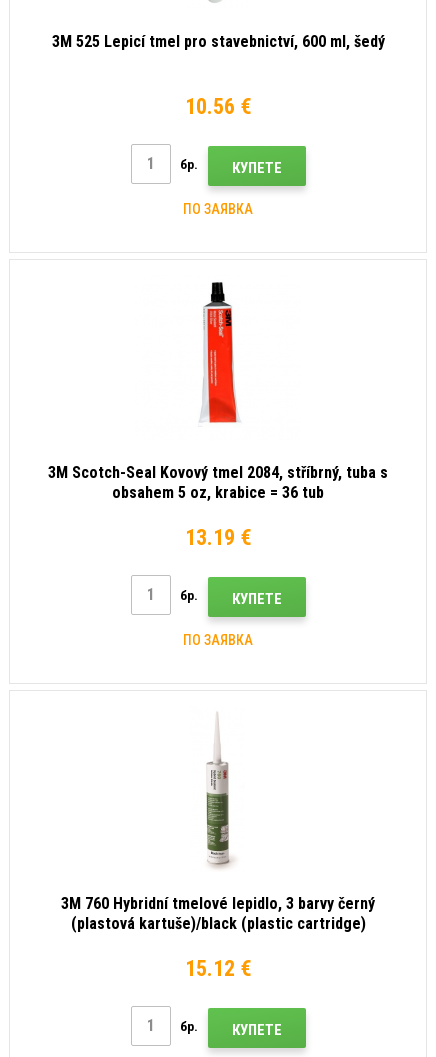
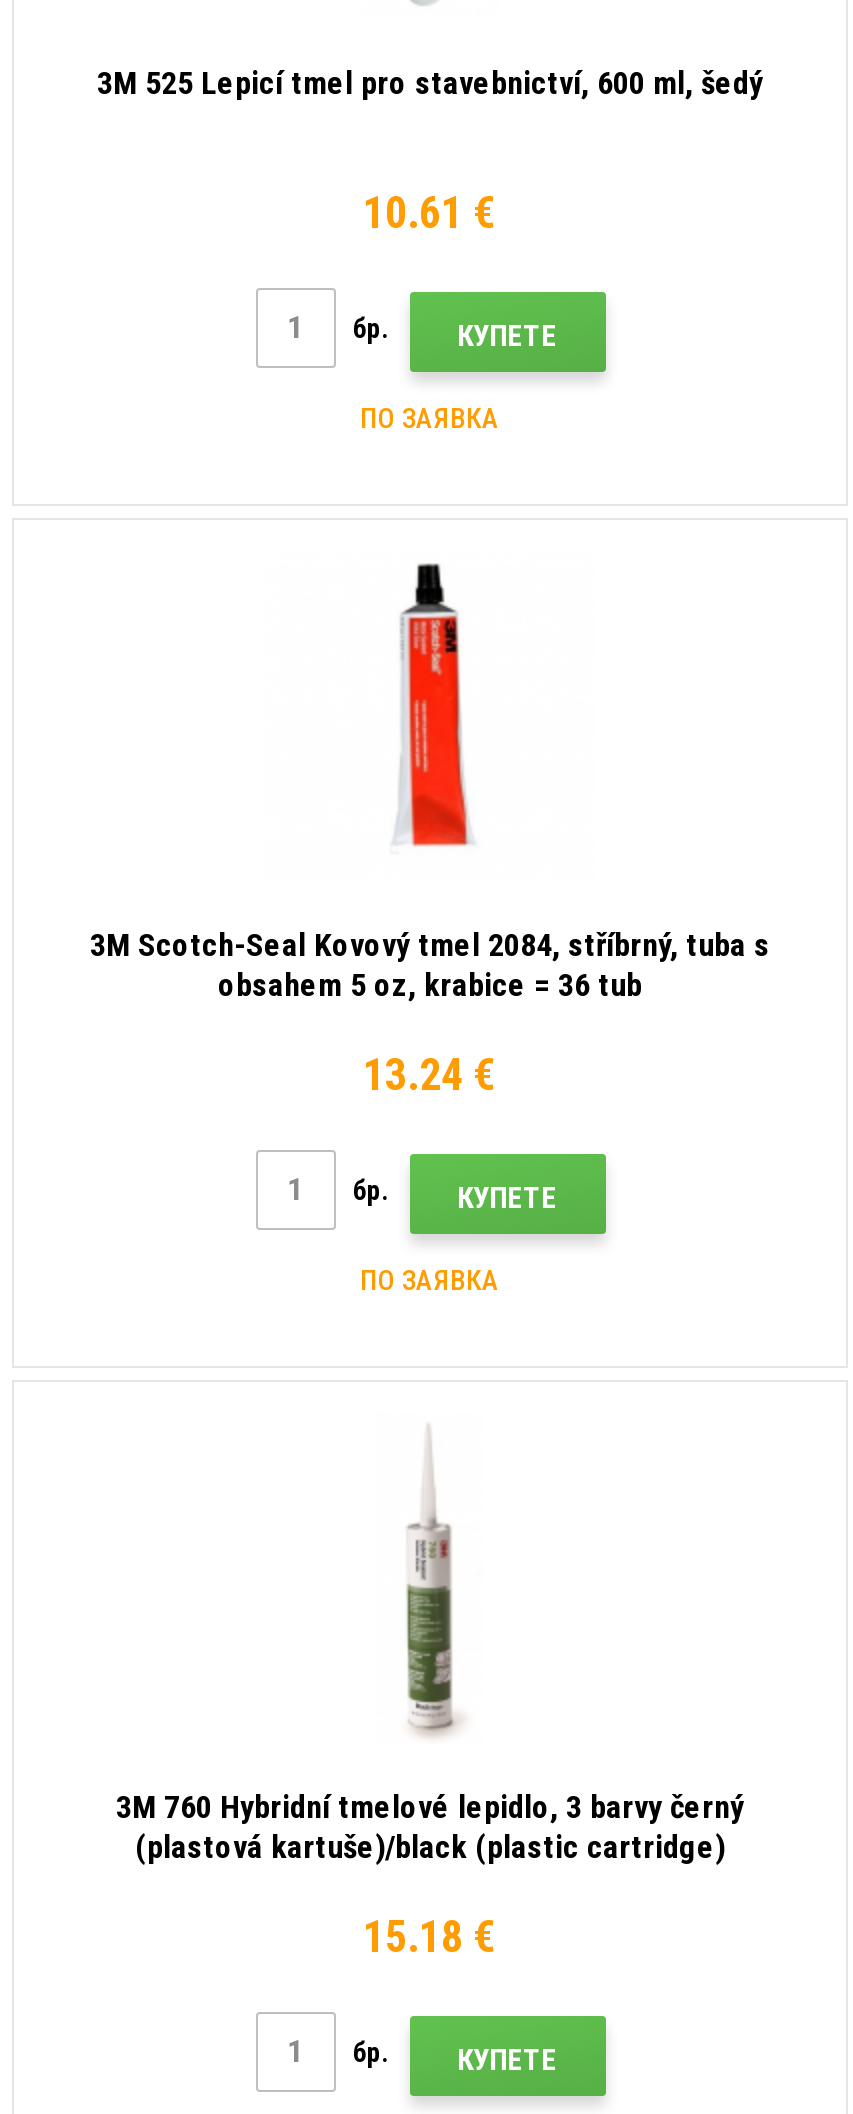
- 10.56 €
+ 10.61 €

- 13.19 €
+ 13.24 €

- 15.12 €
+ 15.18 €
